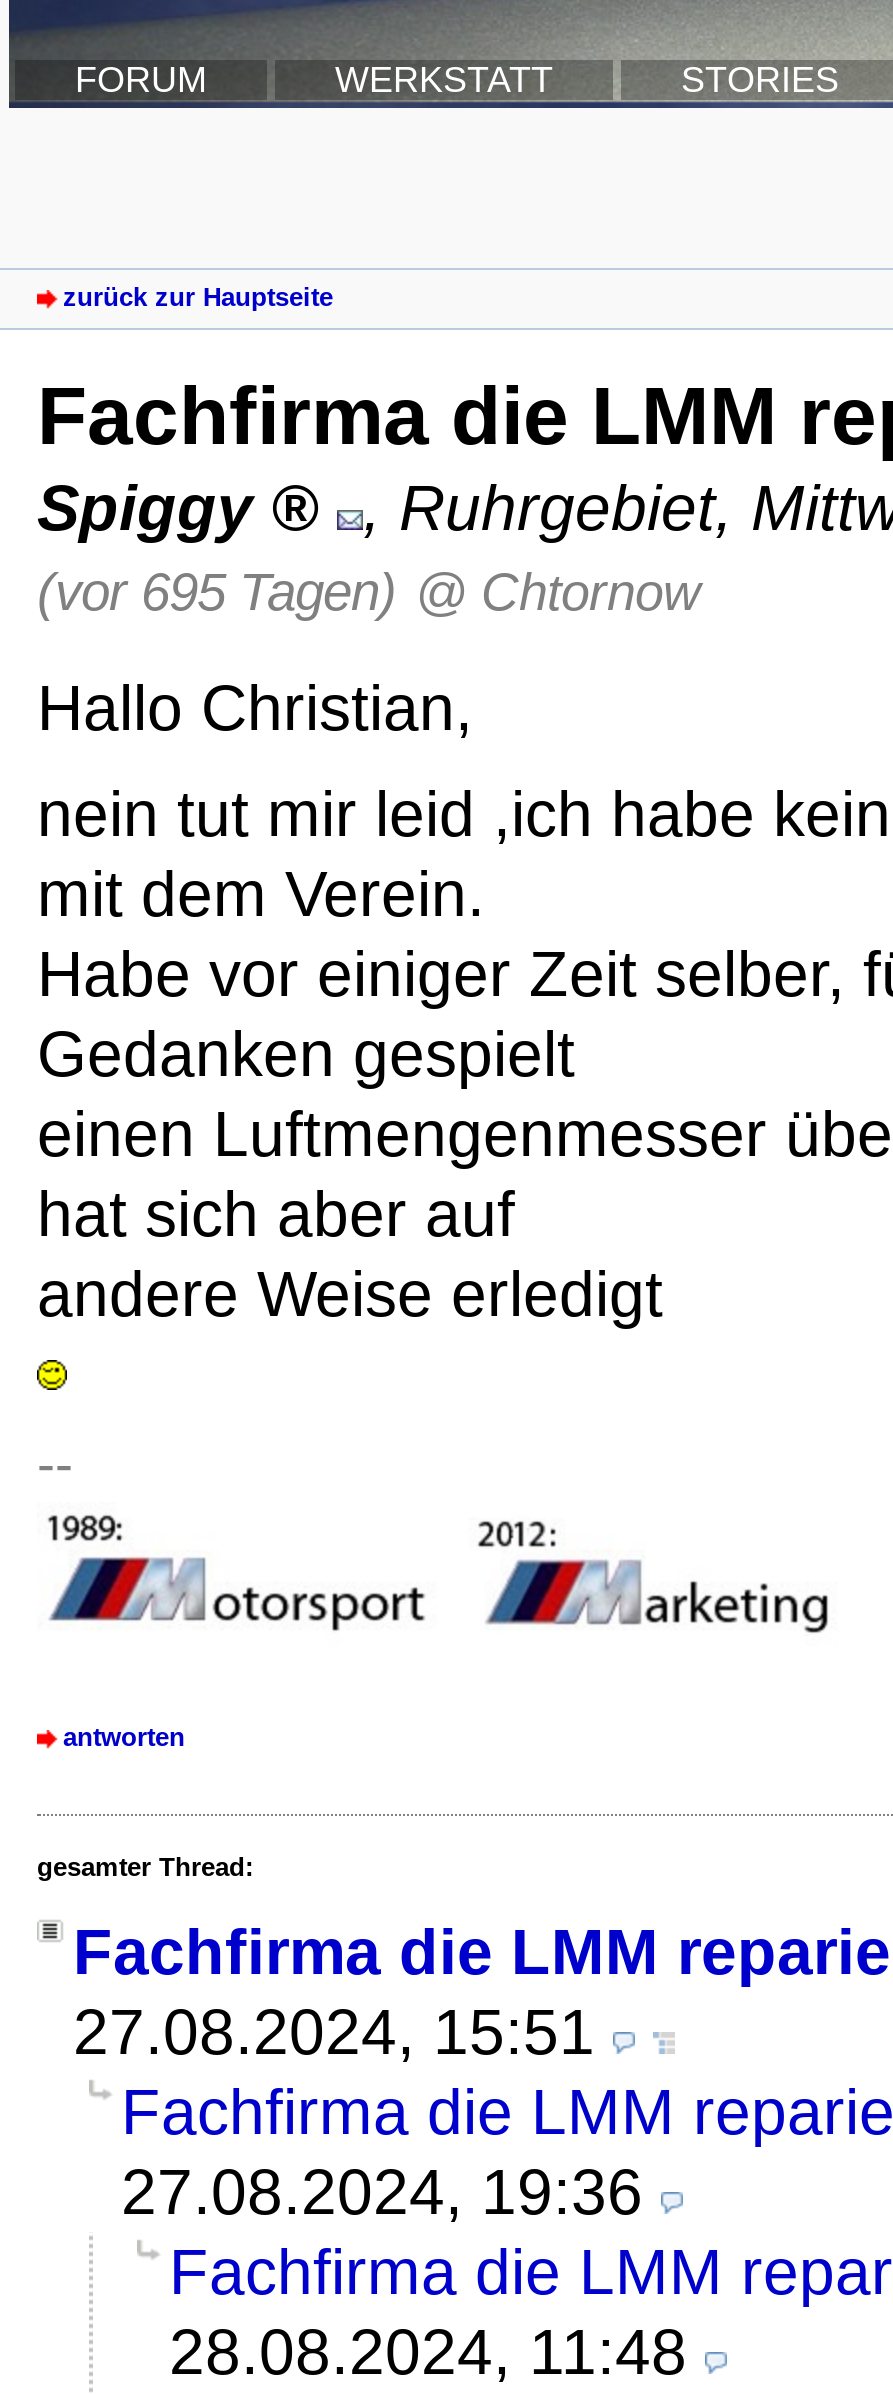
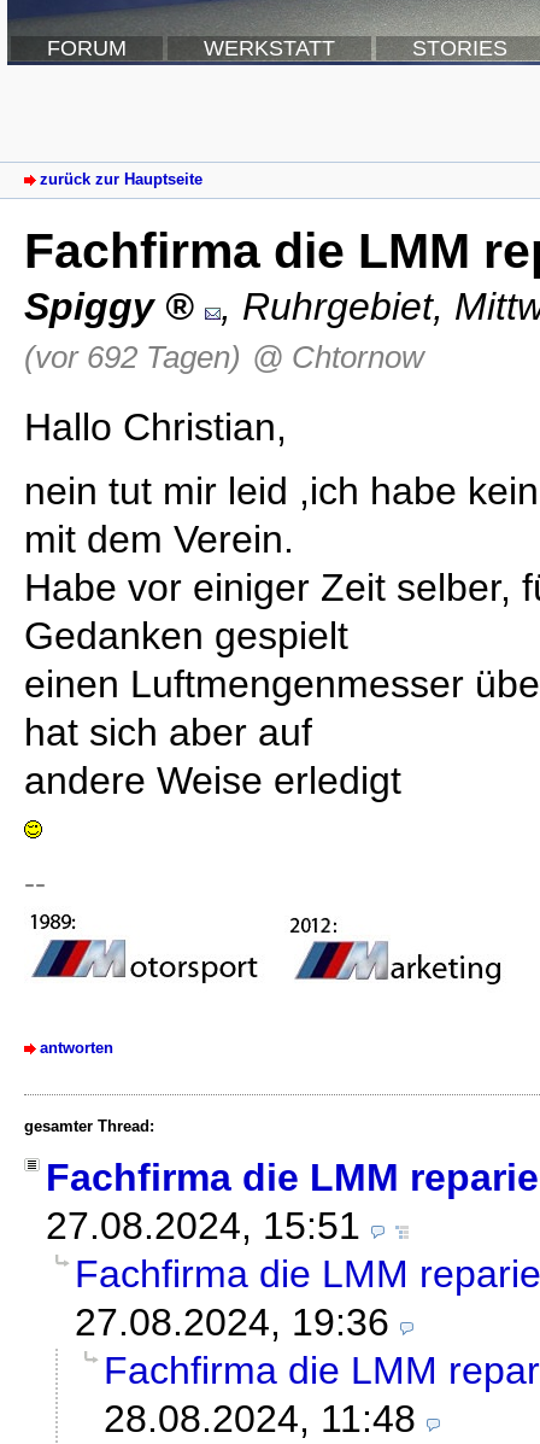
- (vor 695 Tagen) @ Chtornow
+ (vor 692 Tagen) @ Chtornow
